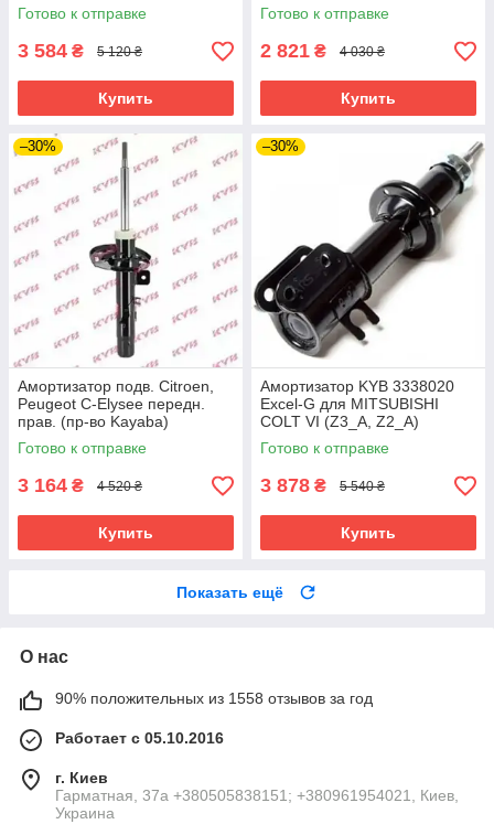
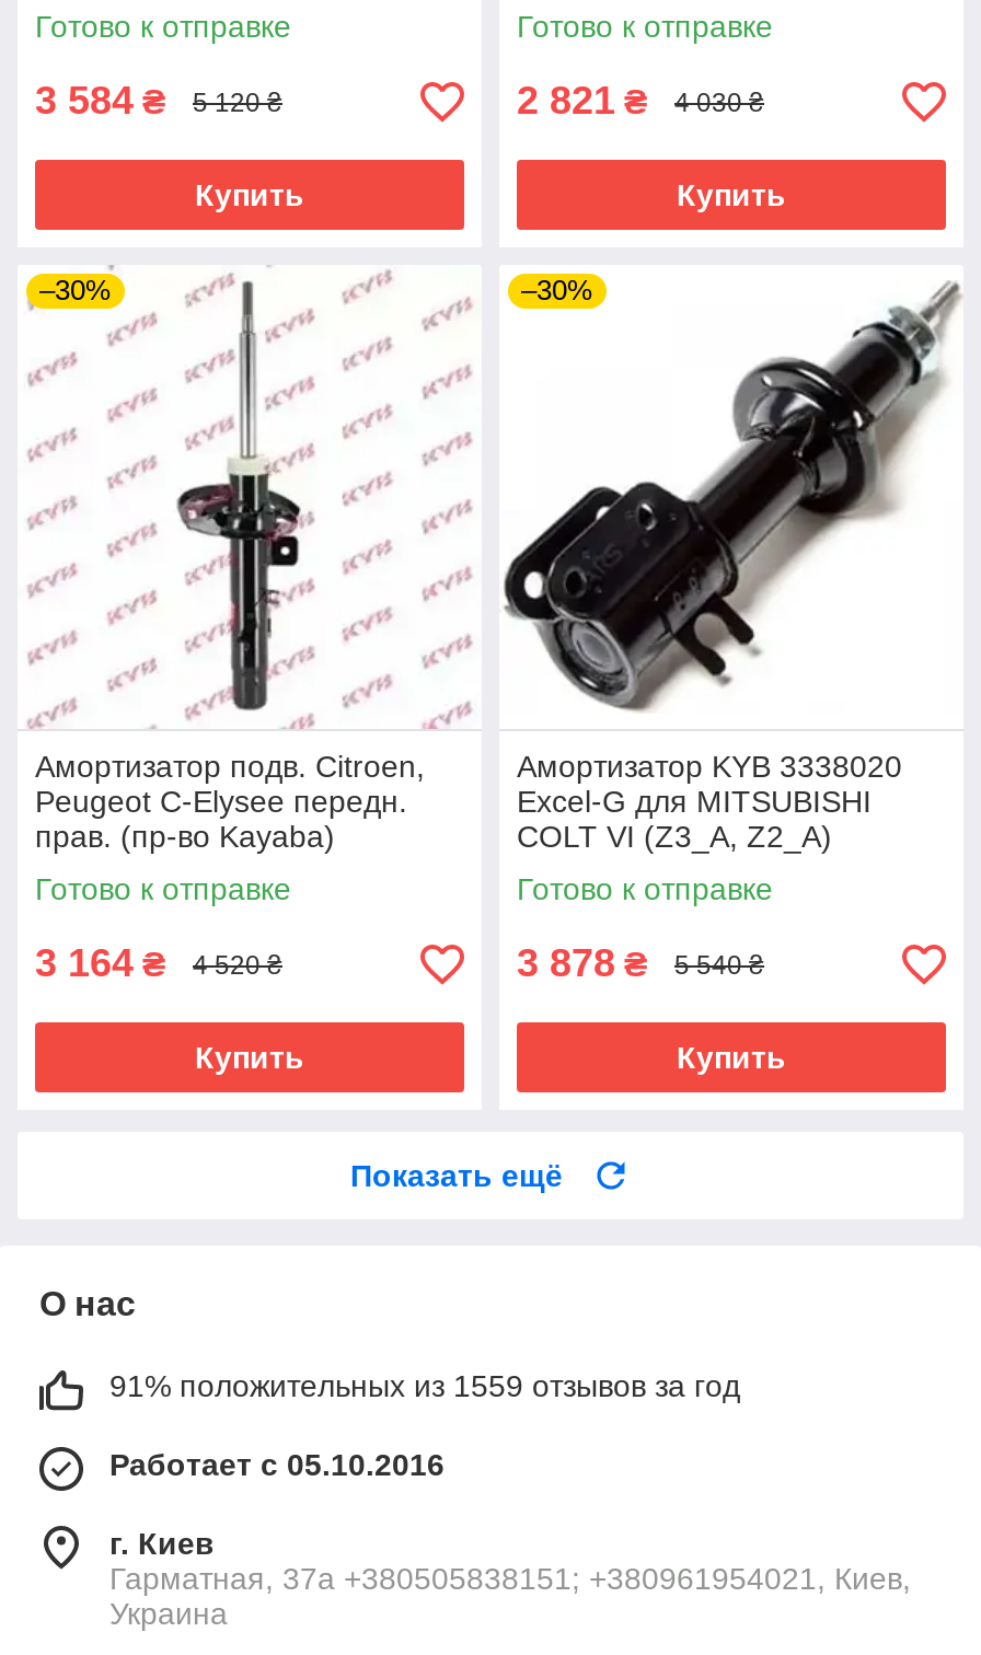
- 90% положительных из 1558 отзывов за год
+ 91% положительных из 1559 отзывов за год
